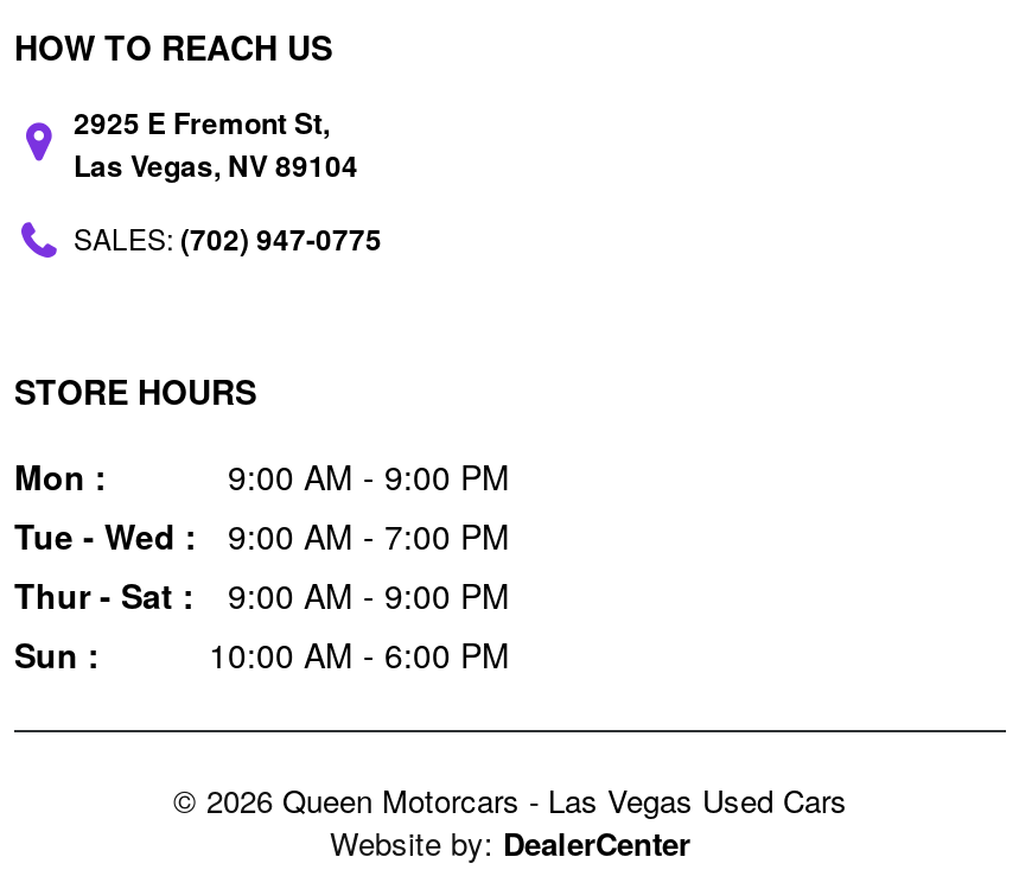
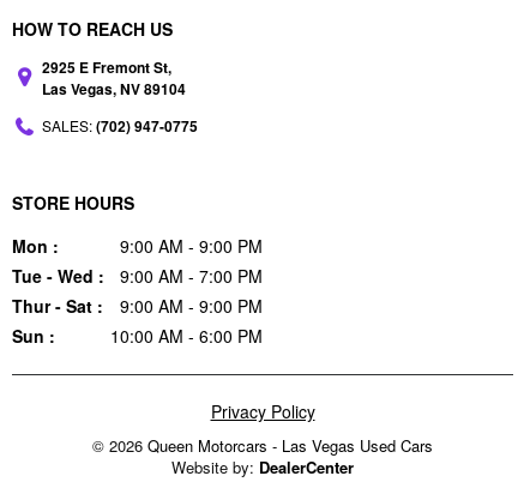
+ Privacy Policy
